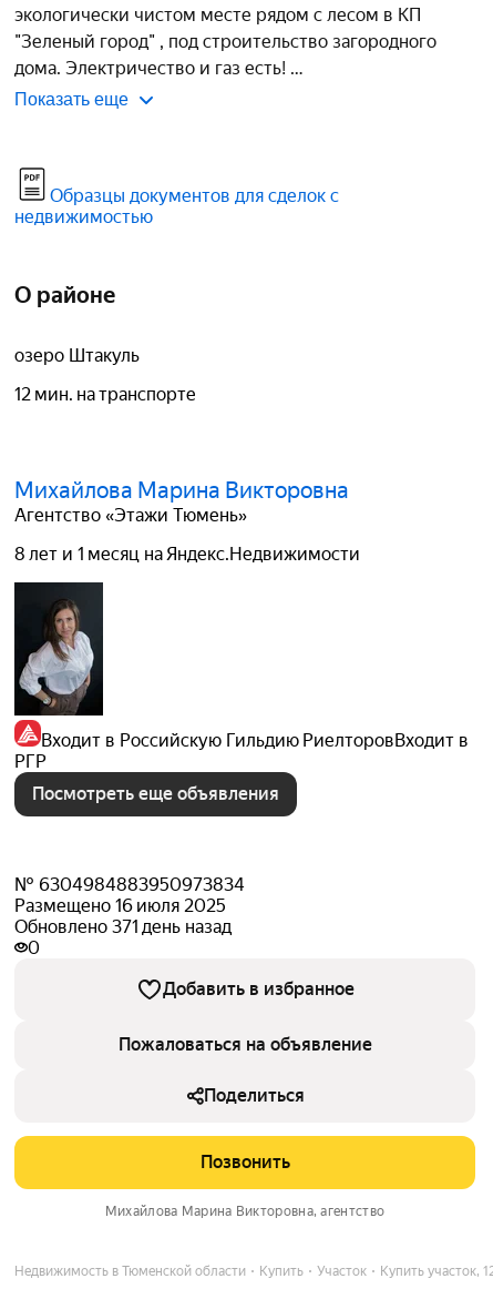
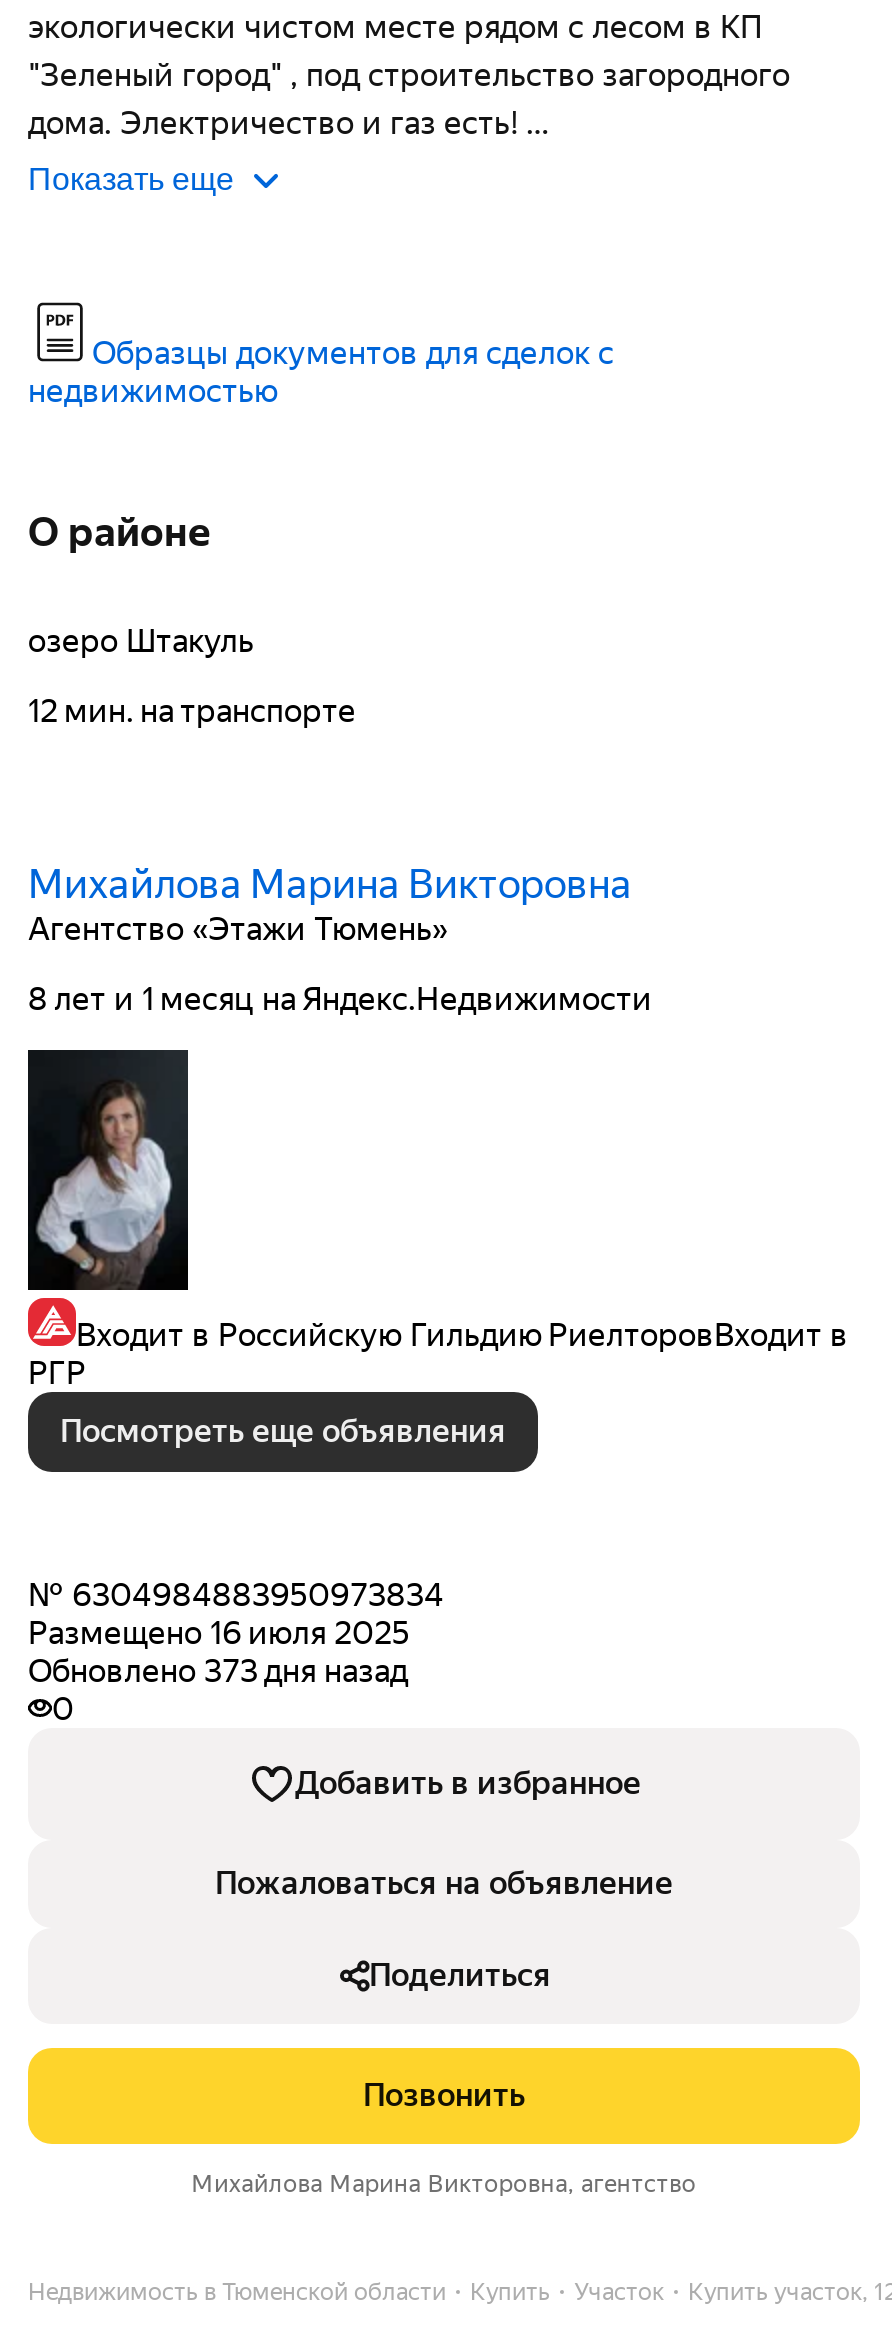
- Обновлено 371 день назад
+ Обновлено 373 дня назад
